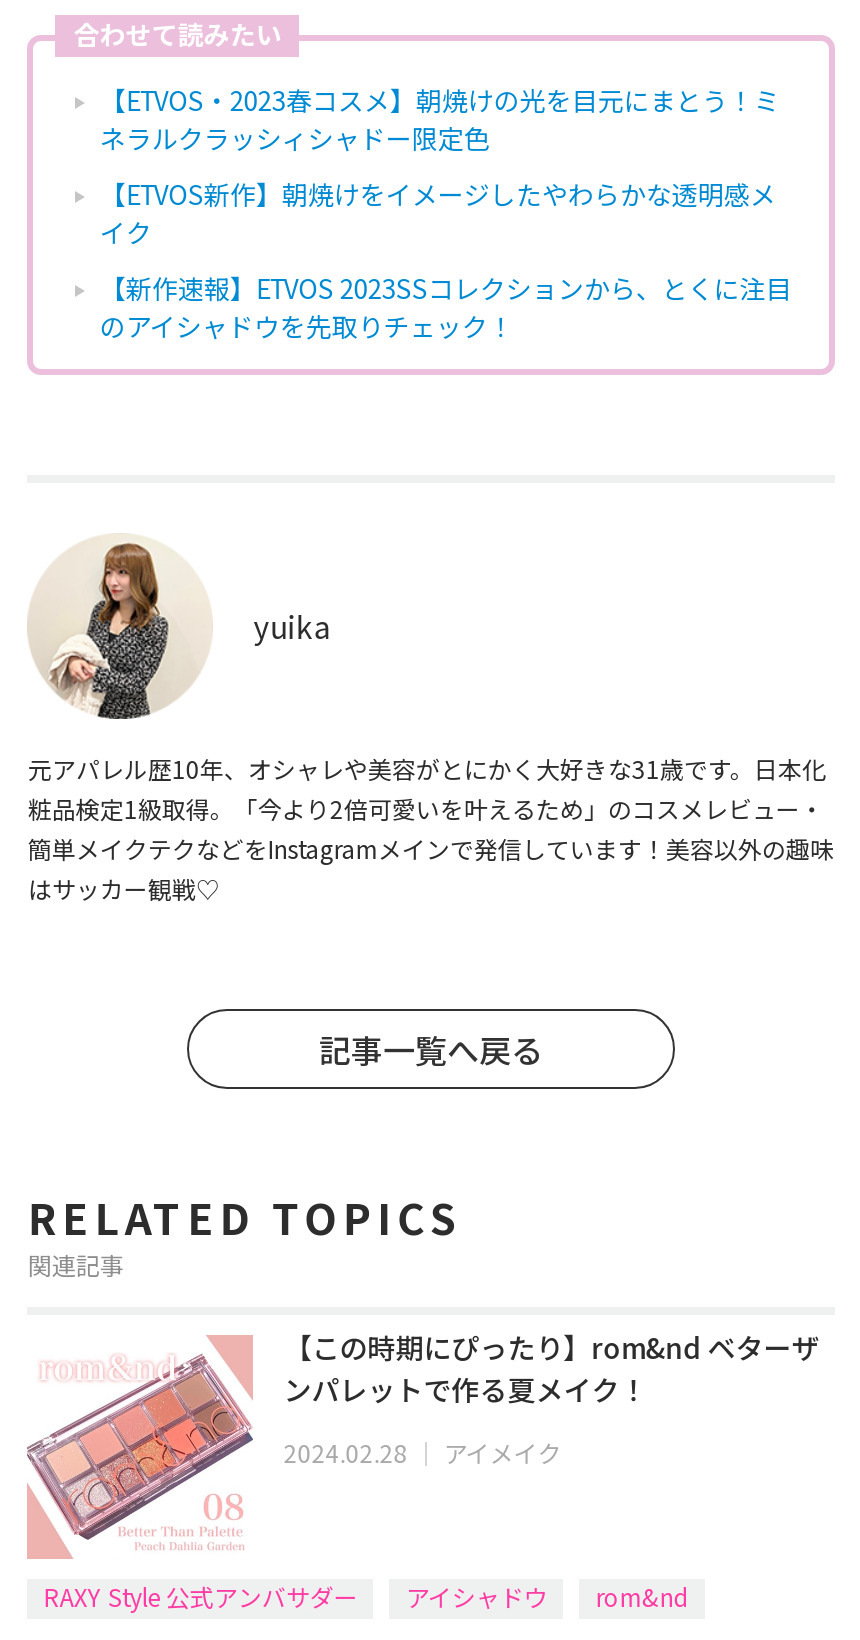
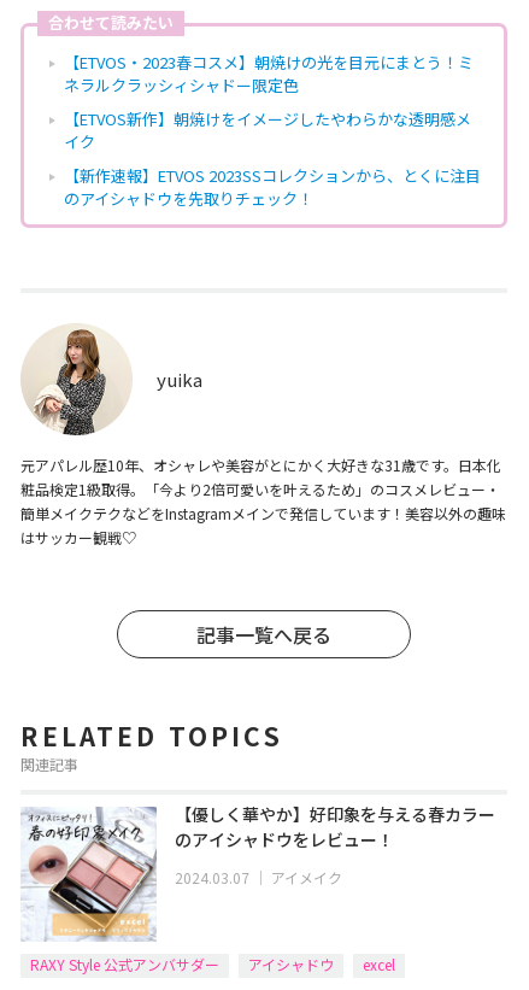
- [image]
- 【この時期にぴったり】rom&nd ベターザ
- ンパレットで作る夏メイク！
+ [image]
+ 【優しく華やか】好印象を与える春カラー
+ のアイシャドウをレビュー！

- 2024.02.28｜アイメイク
+ 2024.03.07｜アイメイク

- rom&nd
+ excel
